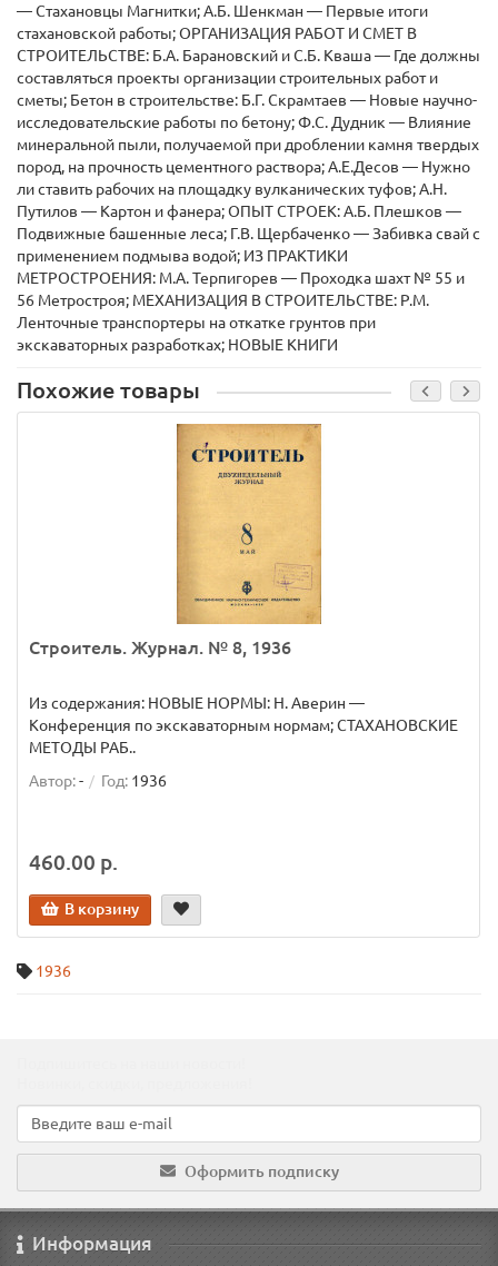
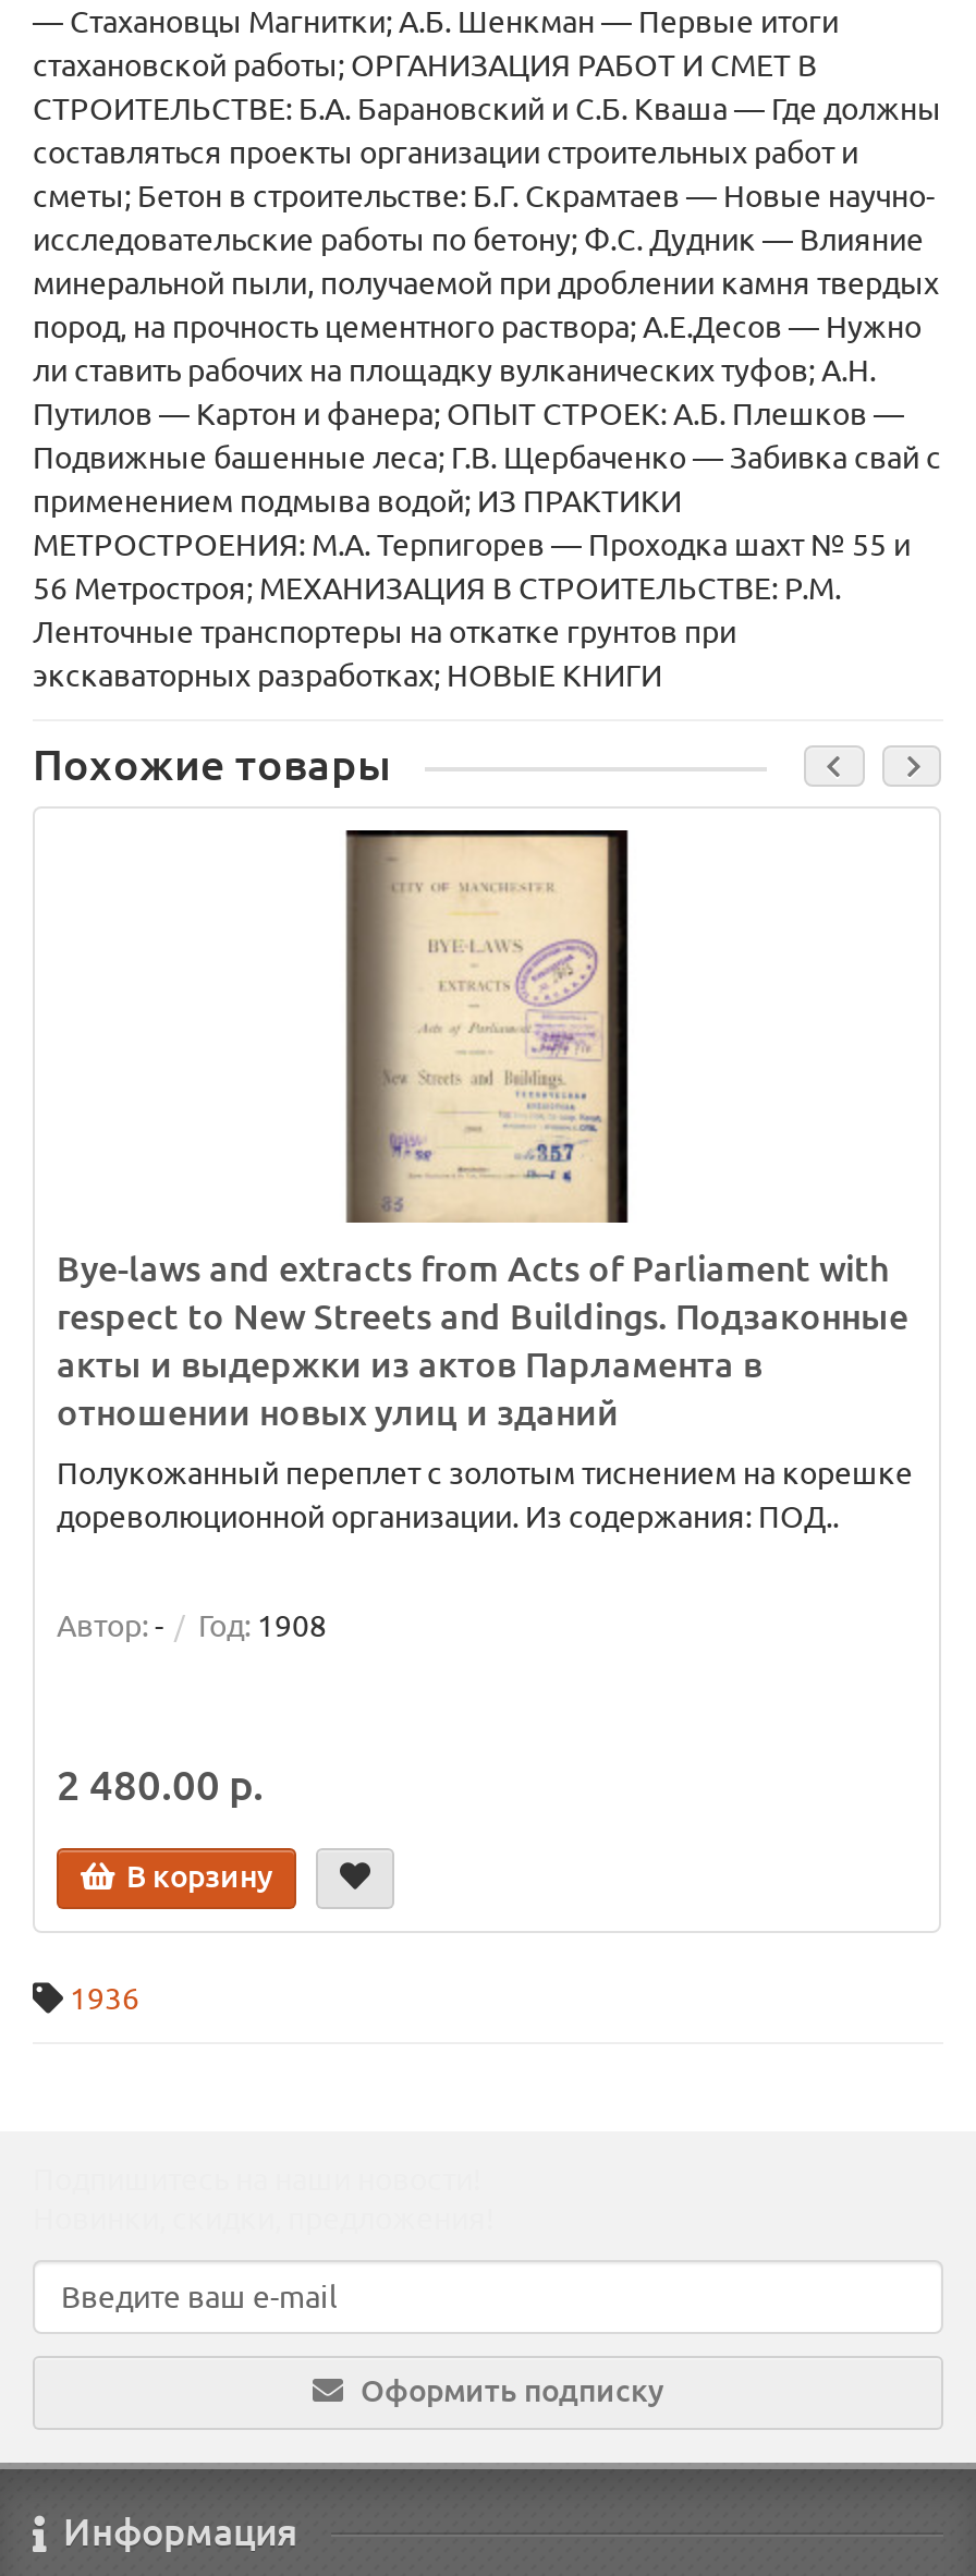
- [image]
+ [image]

- Строитель. Журнал. № 8, 1936
+ Bye-laws and extracts from Acts of Parliament with
+ respect to New Streets and Buildings. Подзаконные
+ акты и выдержки из актов Парламента в
+ отношении новых улиц и зданий

- Из содержания: НОВЫЕ НОРМЫ: Н. Аверин —
- Конференция по экскаваторным нормам; СТАХАНОВСКИЕ
- МЕТОДЫ РАБ..
+ Полукожанный переплет с золотым тиснением на корешке
+ дореволюционной организации. Из содержания: ПОД..

- Автор: - Год: 1936
+ Автор: - Год: 1908

- 460.00 р.
+ 2 480.00 р.
